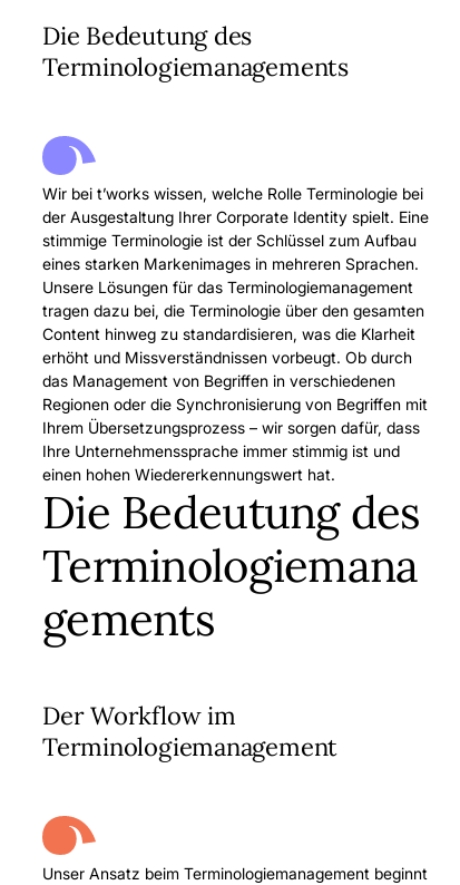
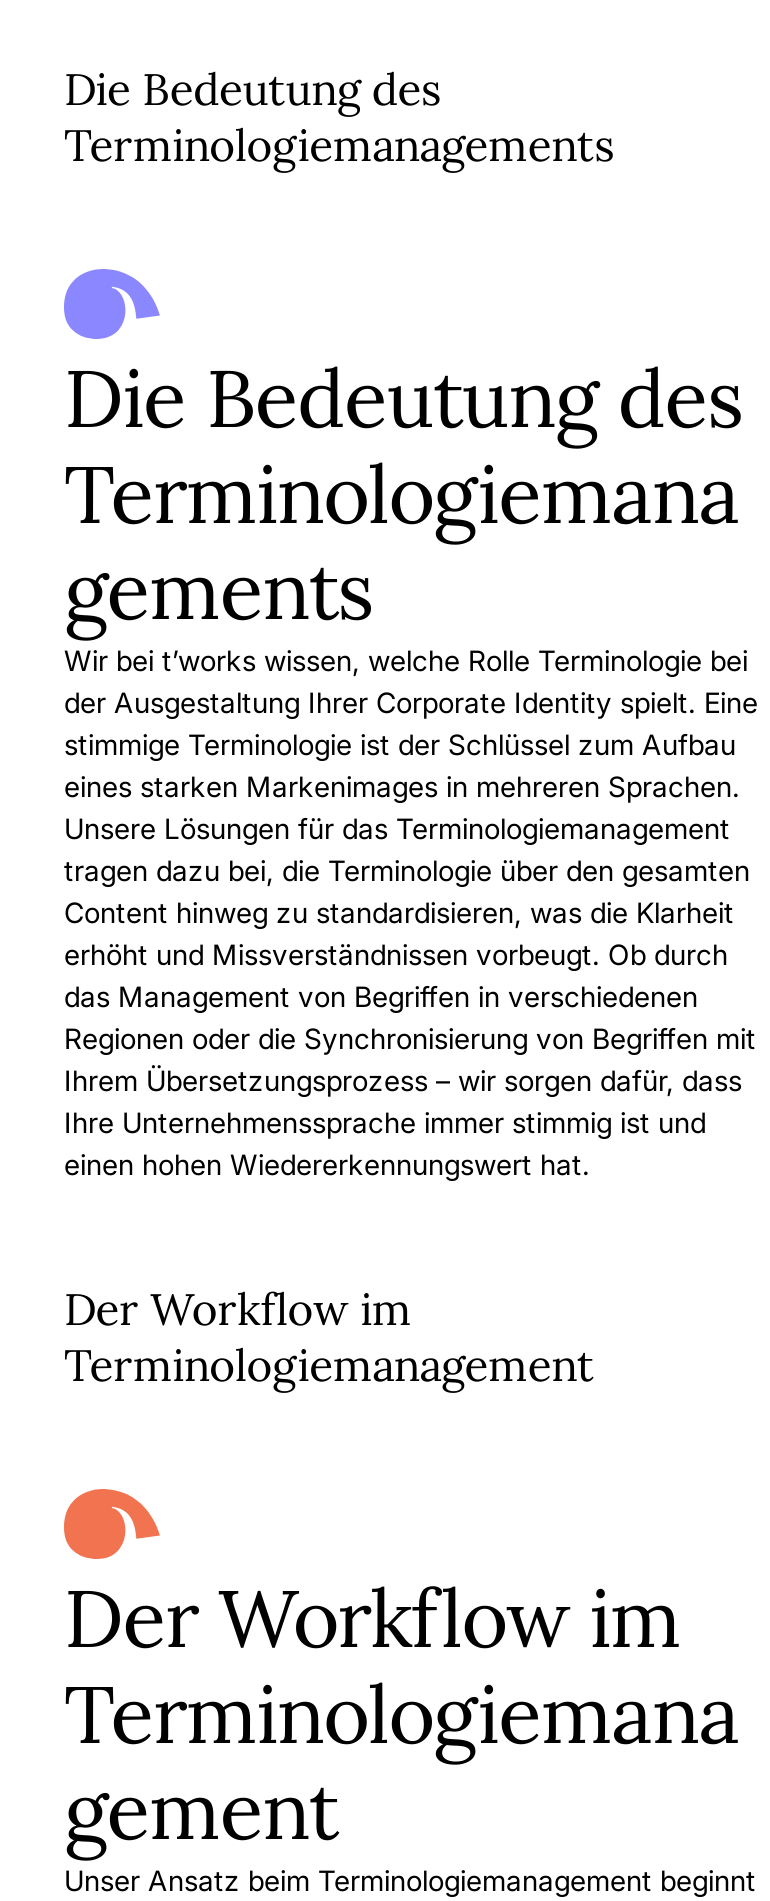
+ Die Bedeutung des
+ Terminologiemana
+ gements

- Die Bedeutung des
- Terminologiemana
- gements

+ Der Workflow im
+ Terminologiemana
+ gement
